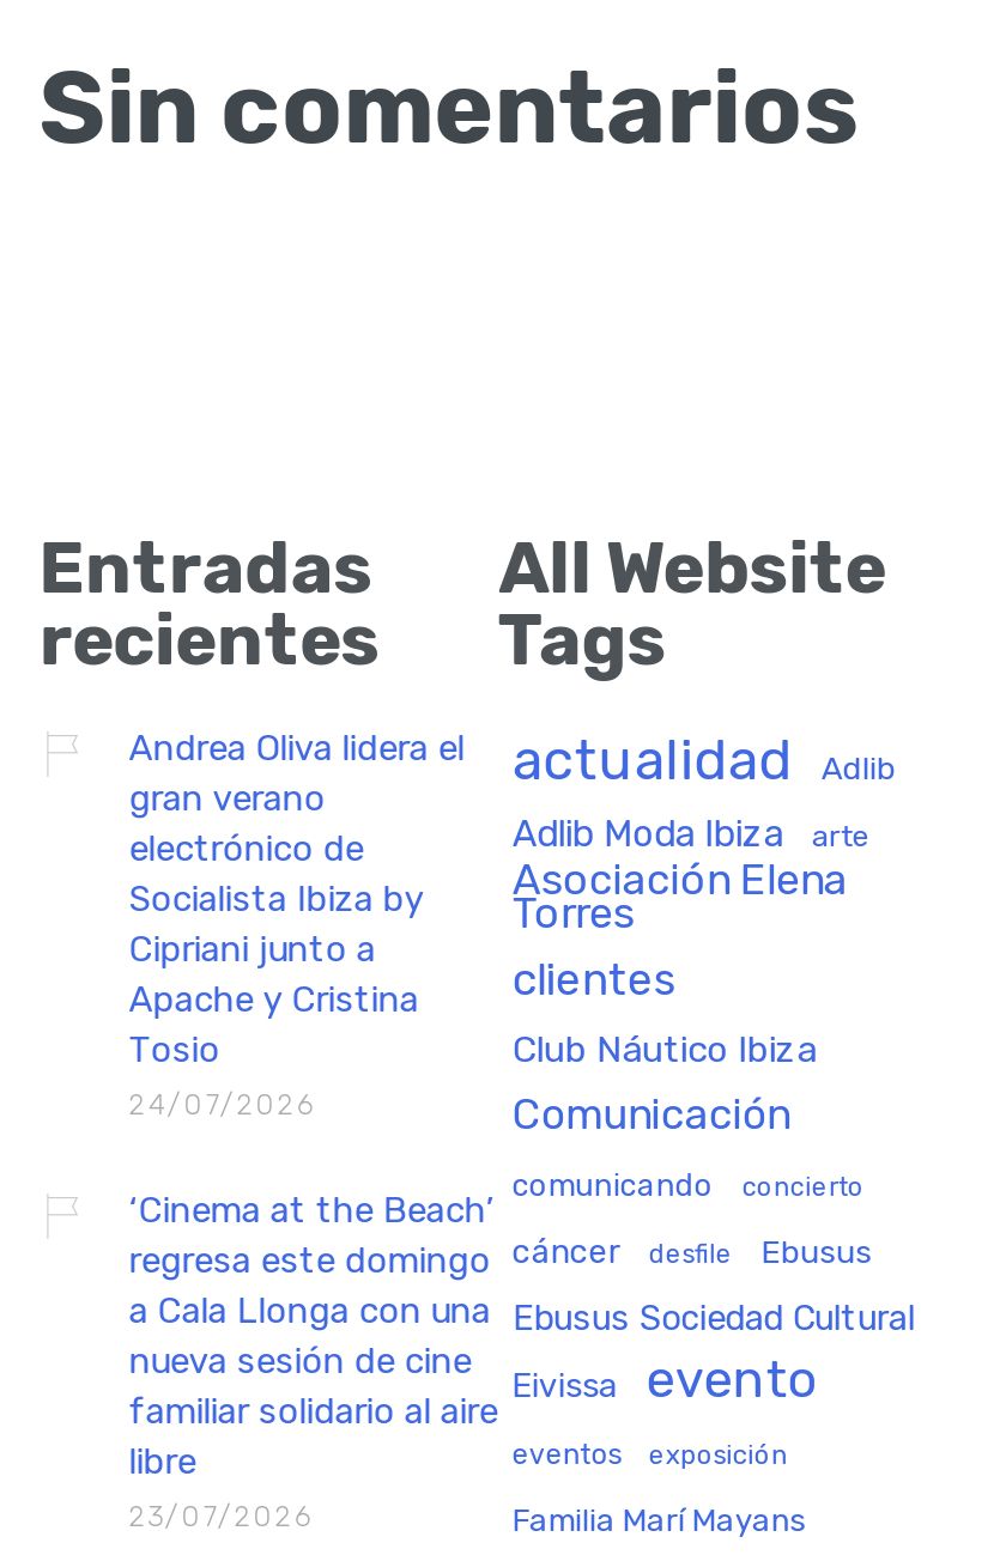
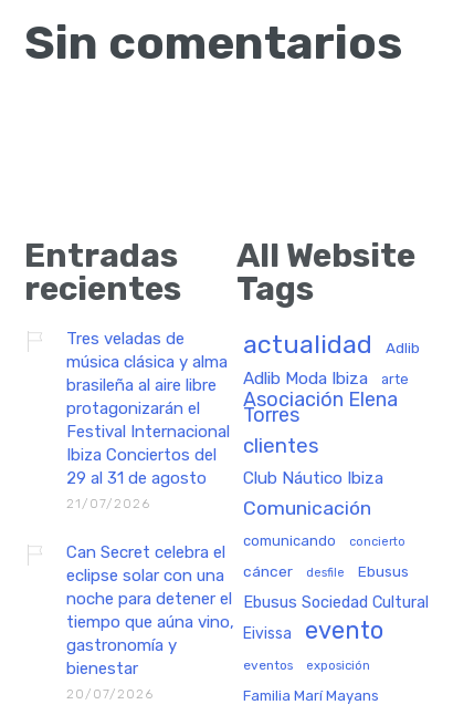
- Andrea Oliva lidera el
- gran verano
- electrónico de
- Socialista Ibiza by
- Cipriani junto a
- Apache y Cristina
- Tosio
- 24/07/2026
+ Tres veladas de
+ música clásica y alma
+ brasileña al aire libre
+ protagonizarán el
+ Festival Internacional
+ Ibiza Conciertos del
+ 29 al 31 de agosto
+ 21/07/2026

- ‘Cinema at the Beach’
- regresa este domingo
- a Cala Llonga con una
- nueva sesión de cine
- familiar solidario al aire
- libre
- 23/07/2026
+ Can Secret celebra el
+ eclipse solar con una
+ noche para detener el
+ tiempo que aúna vino,
+ gastronomía y
+ bienestar
+ 20/07/2026
